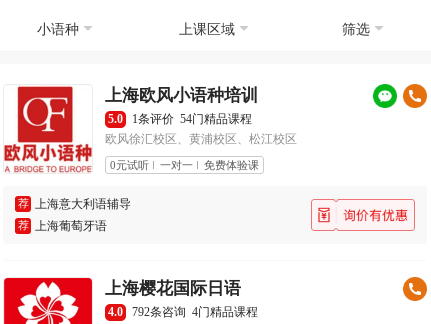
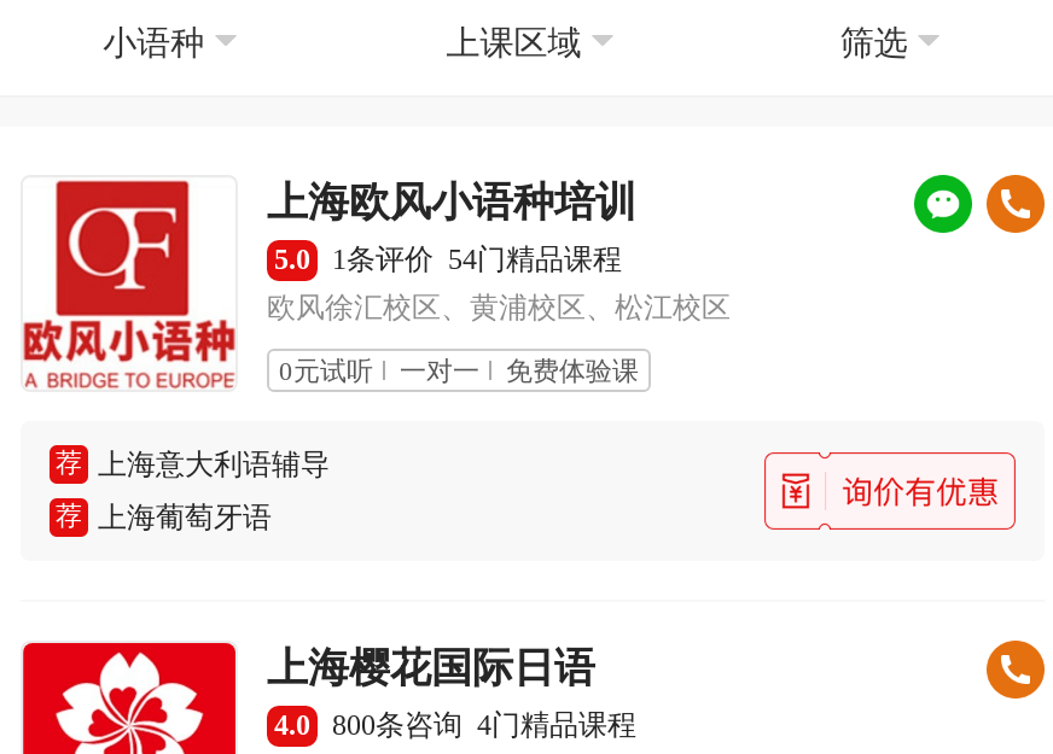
- 792条咨询 4门精品课程
+ 800条咨询 4门精品课程
